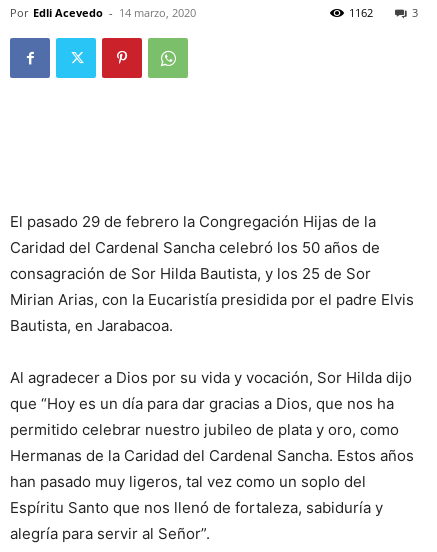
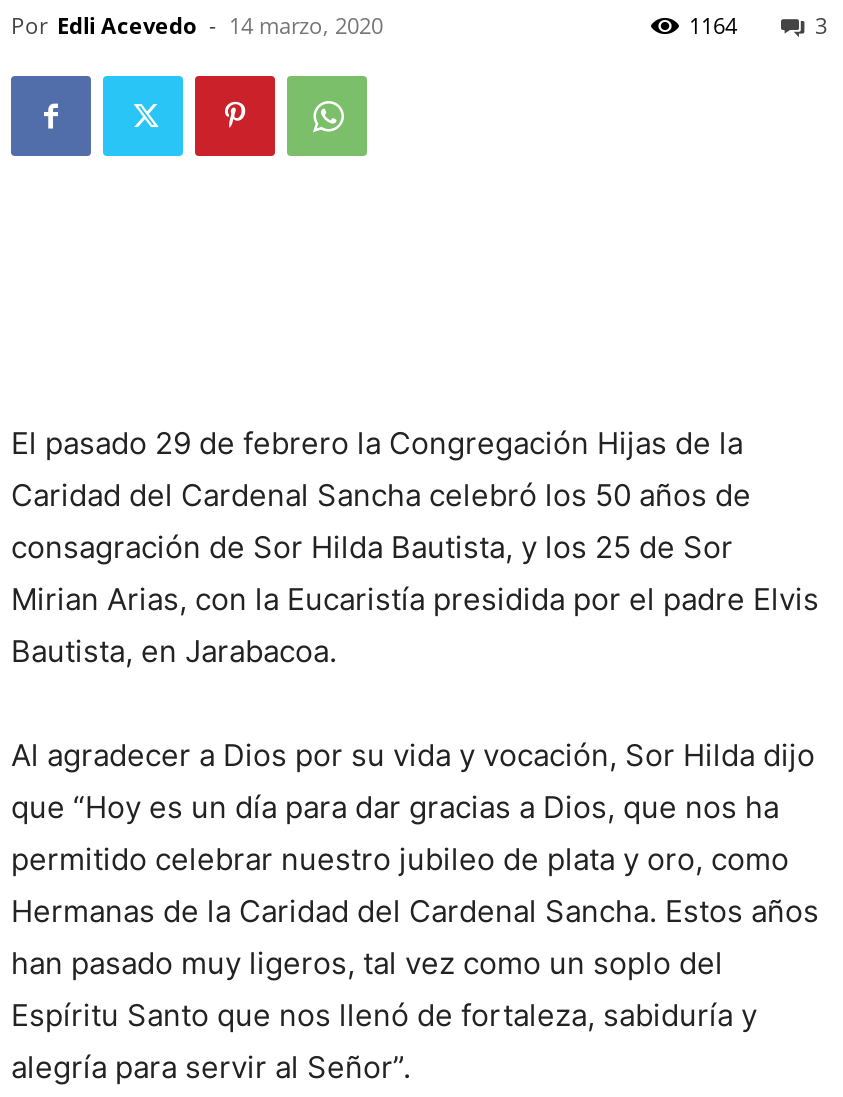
- 1162
+ 1164
